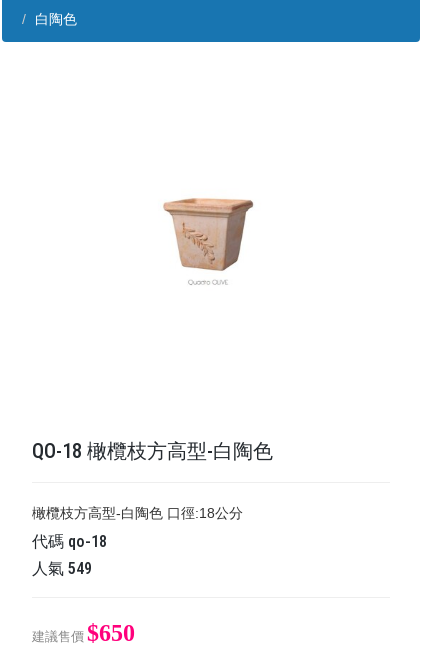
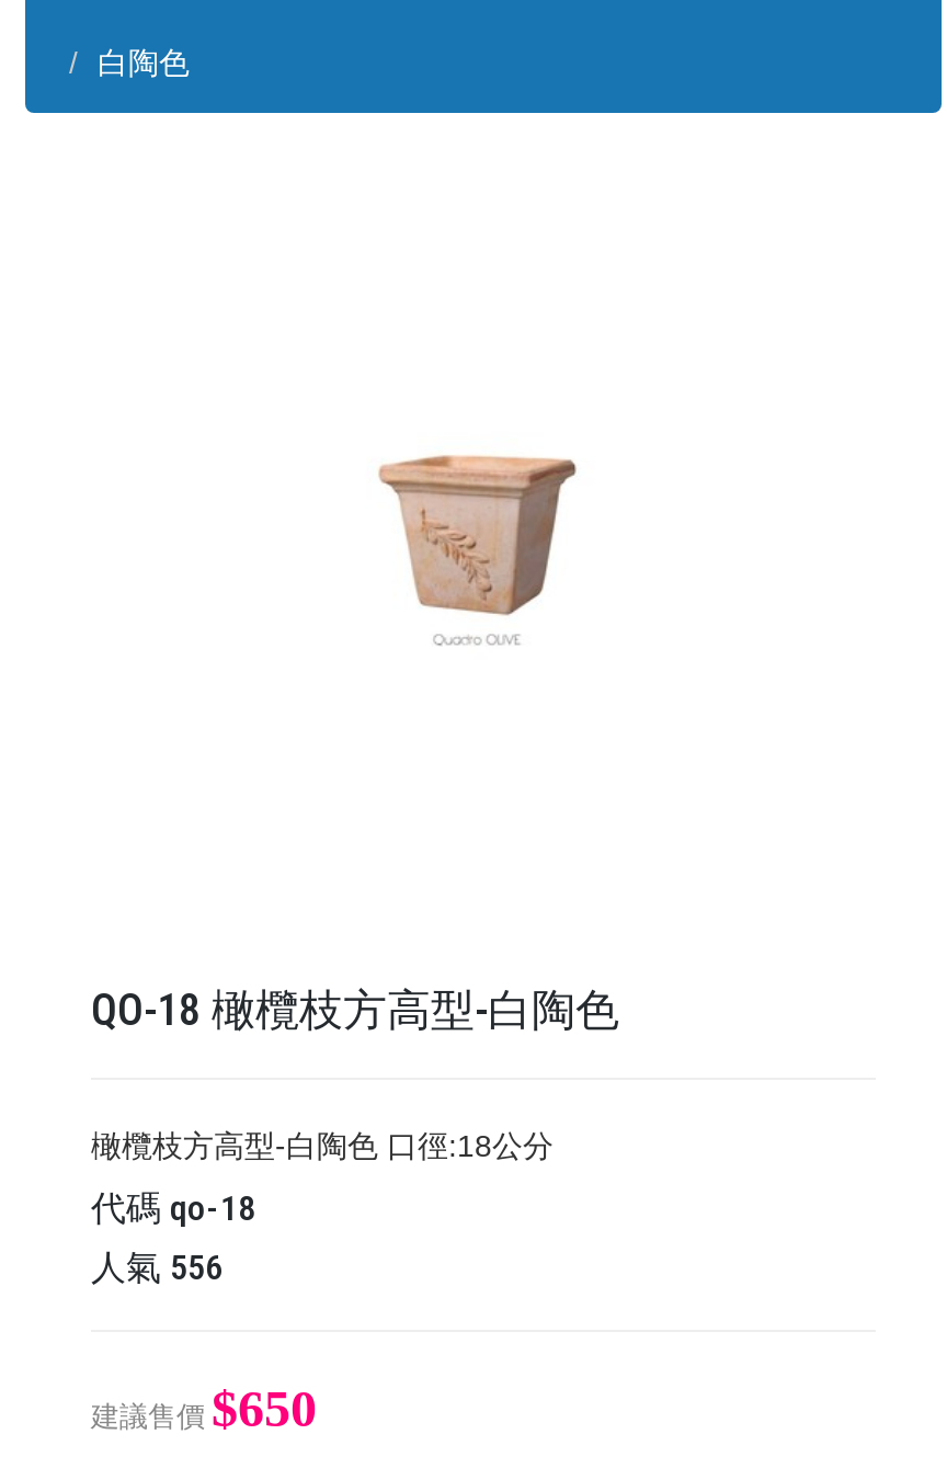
- 人氣549
+ 人氣556
